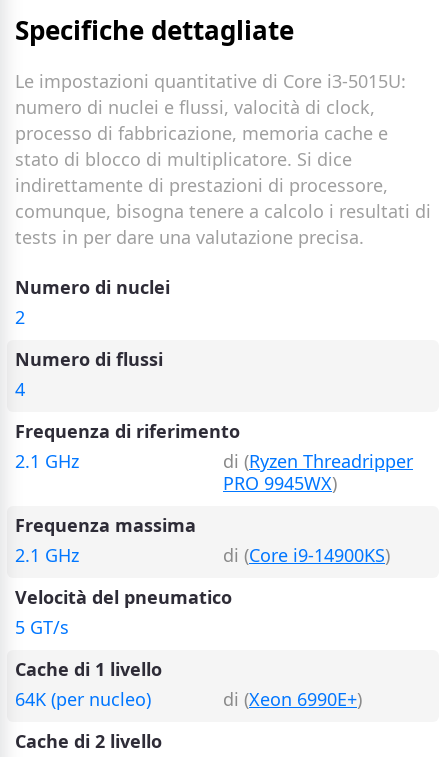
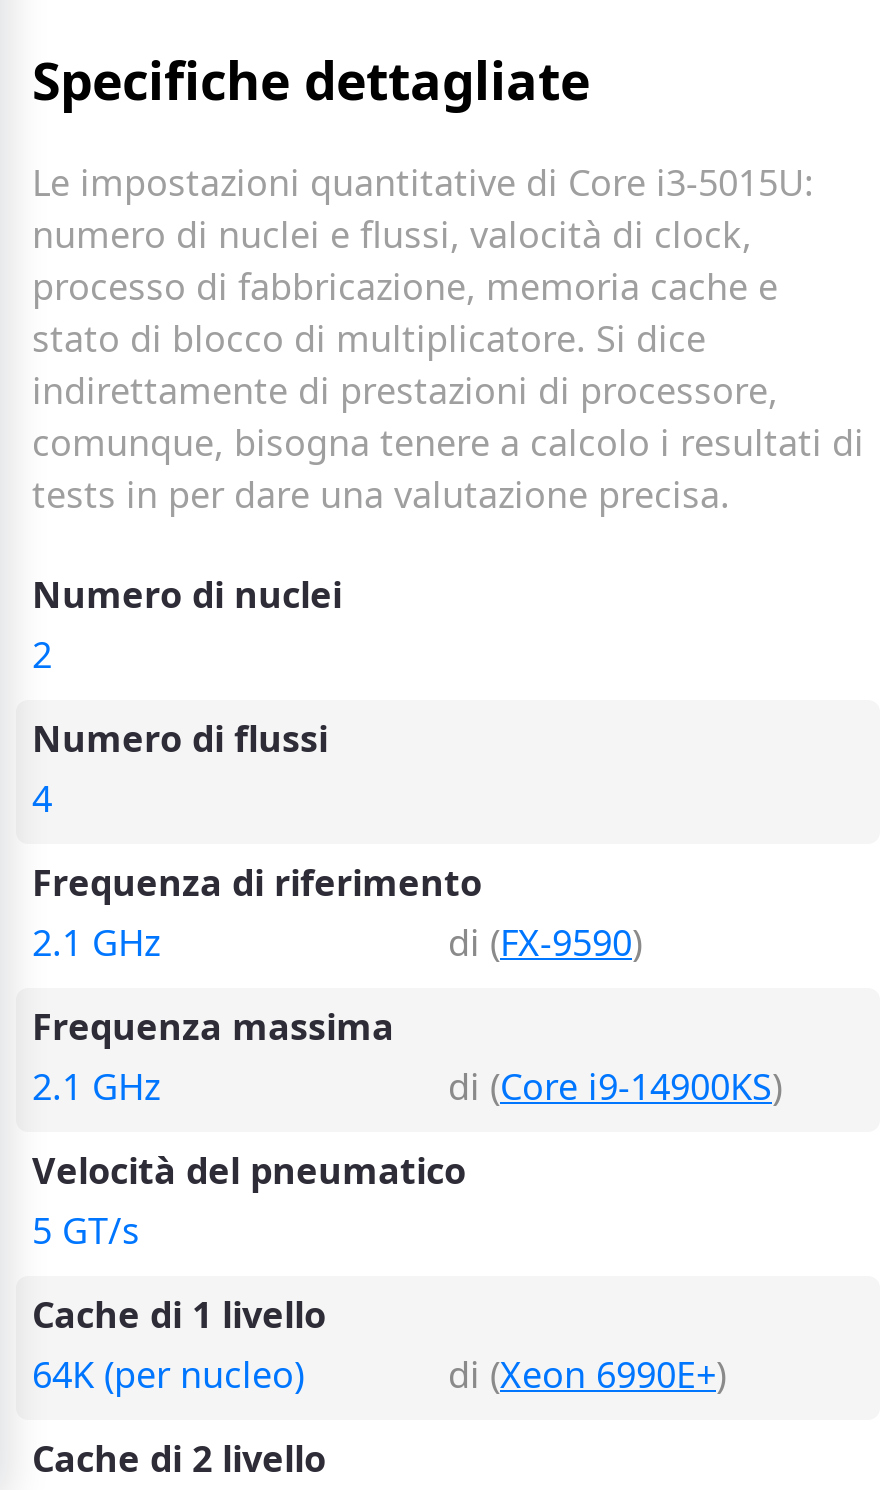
- di (Ryzen Threadripper
- PRO 9945WX)
+ di (FX-9590)
